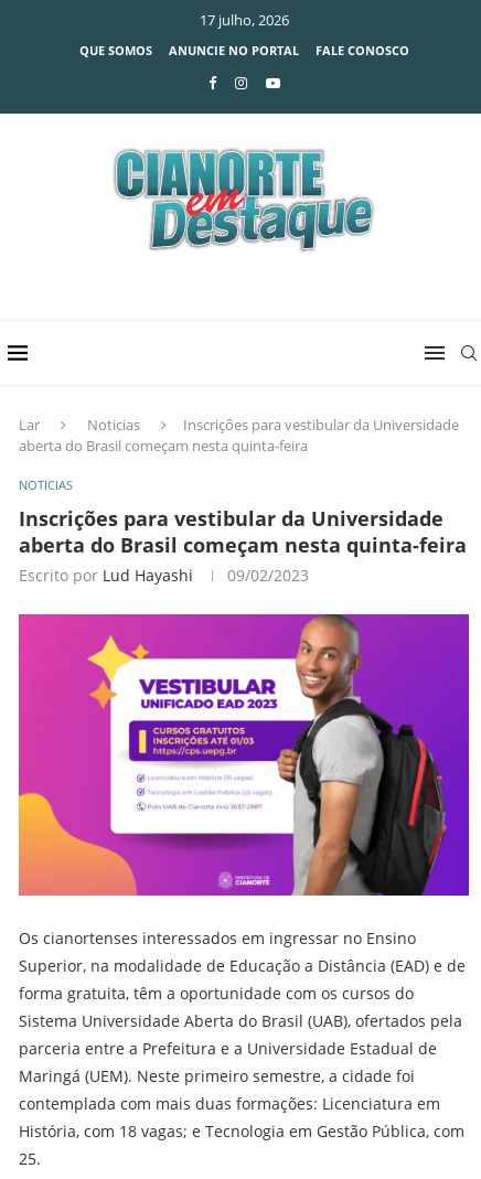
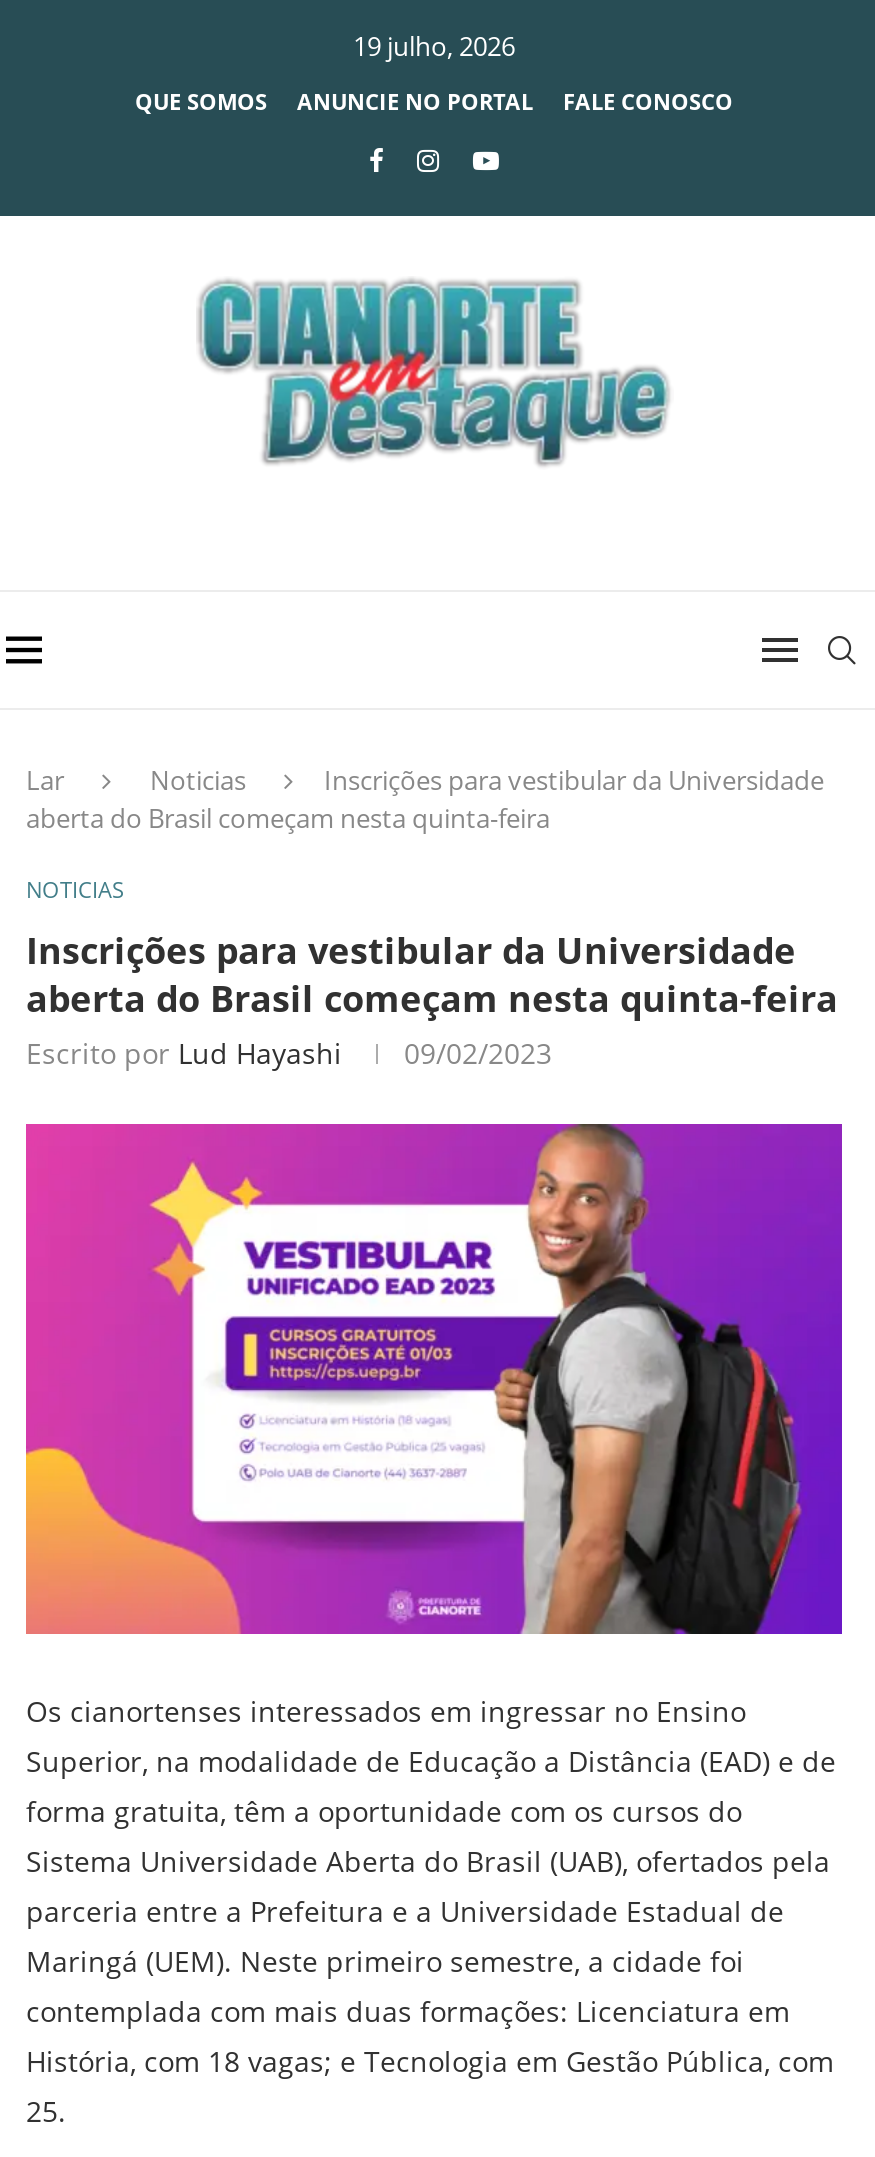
- 17 julho, 2026
+ 19 julho, 2026
